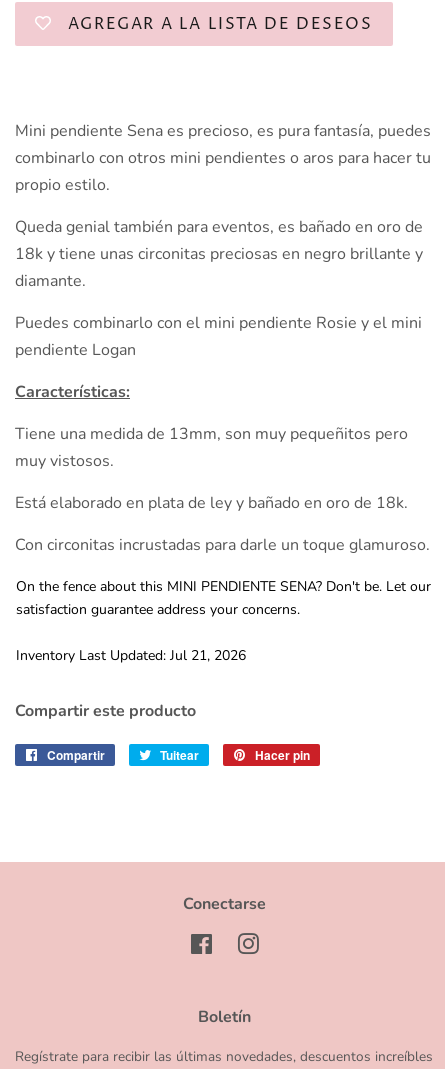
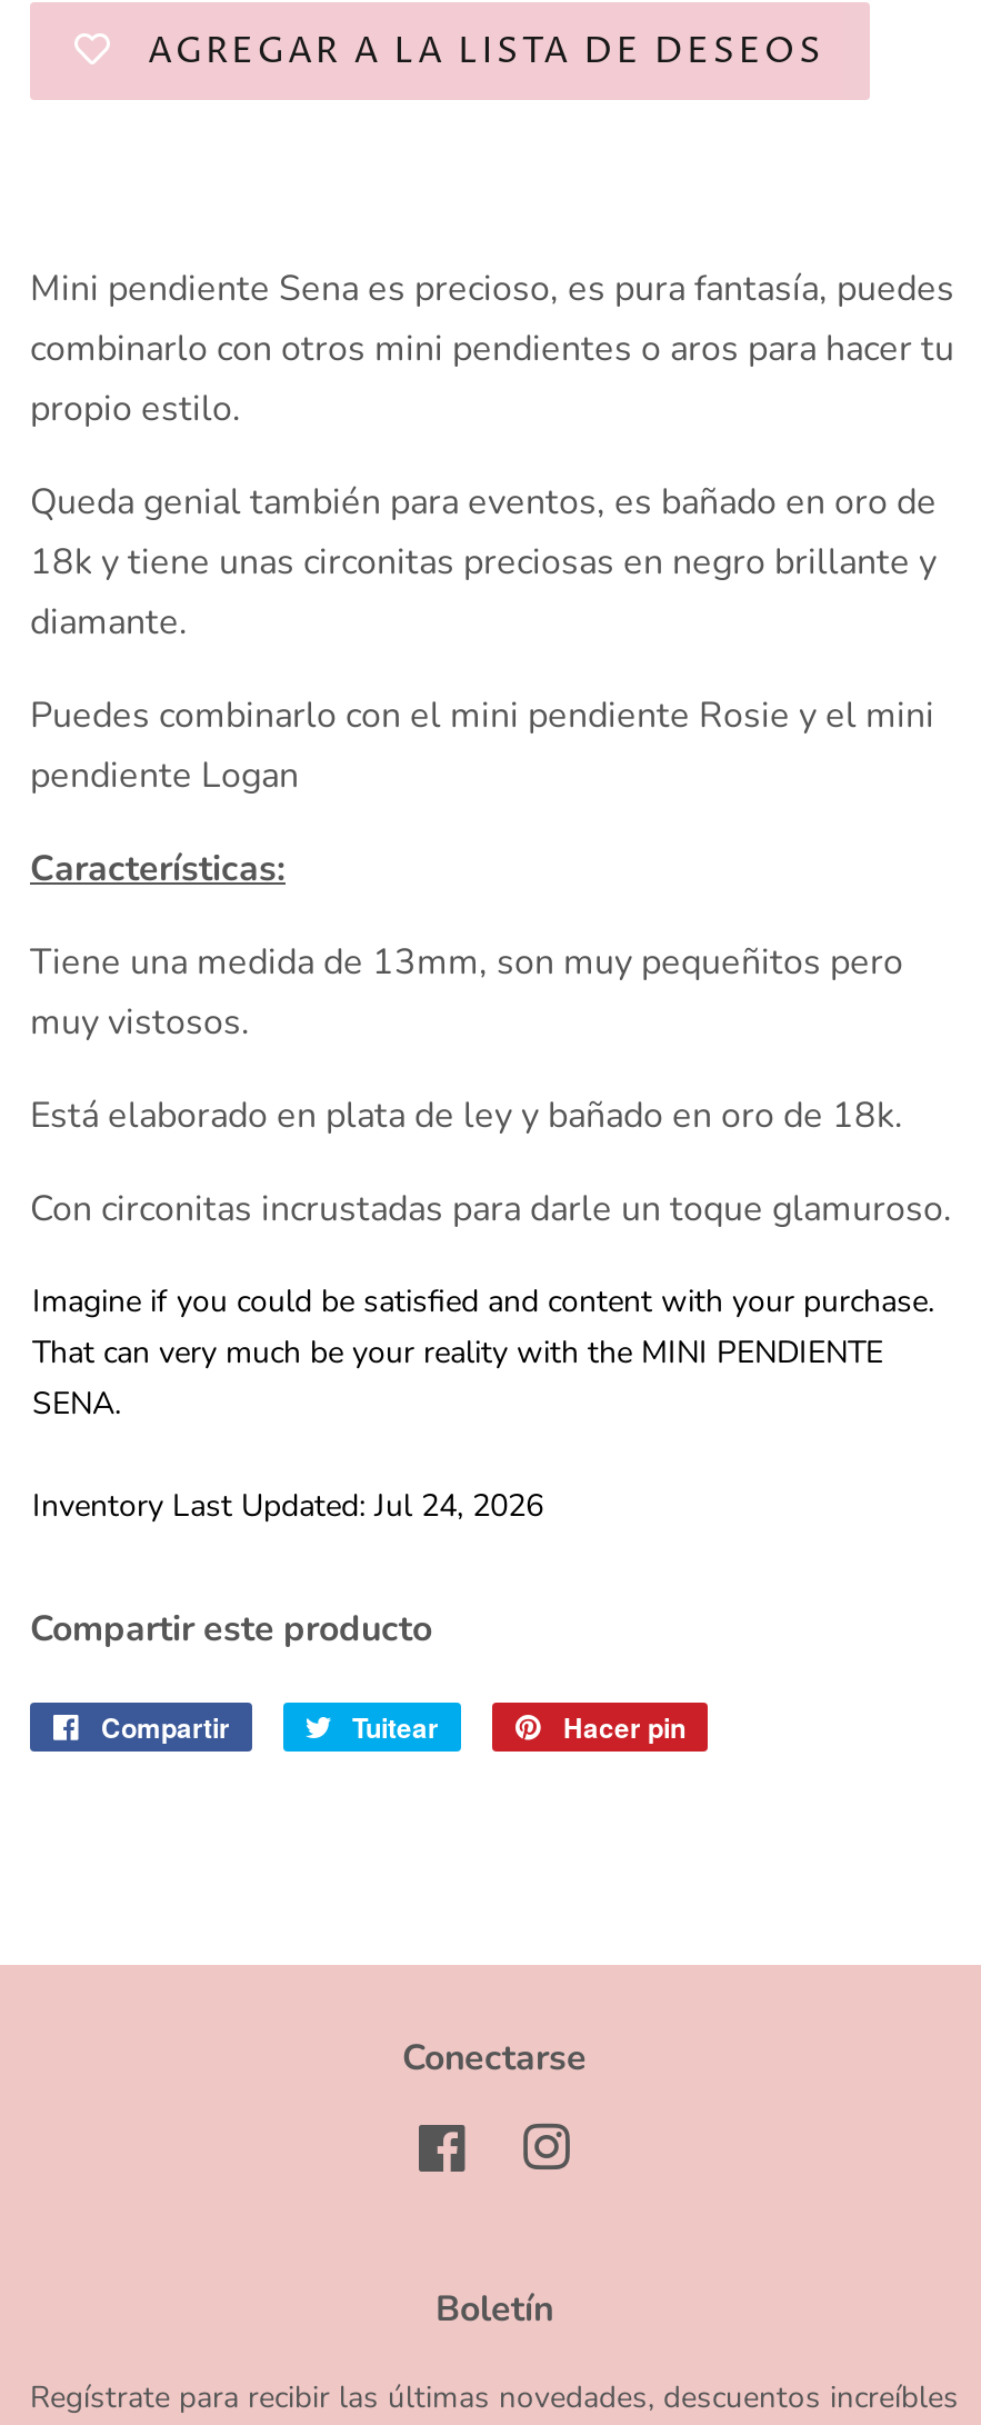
- On the fence about this MINI PENDIENTE SENA? Don't be. Let our
- satisfaction guarantee address your concerns.
+ Imagine if you could be satisfied and content with your purchase.
+ That can very much be your reality with the MINI PENDIENTE
+ SENA.

- Inventory Last Updated: Jul 21, 2026
+ Inventory Last Updated: Jul 24, 2026
